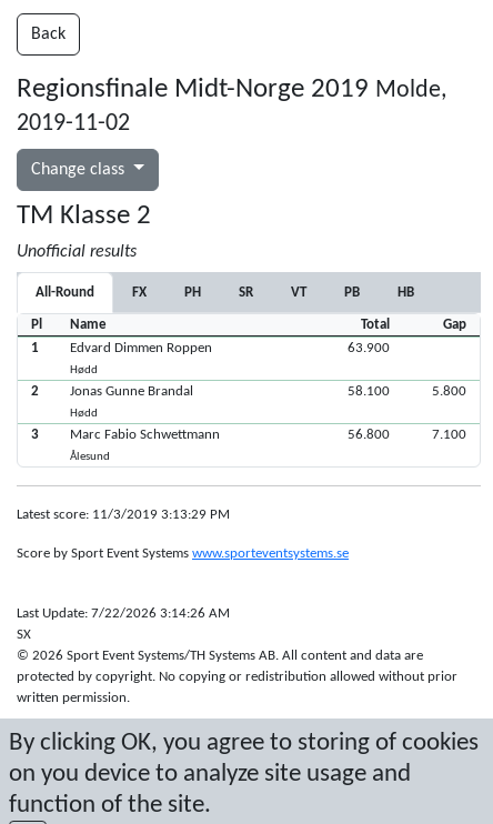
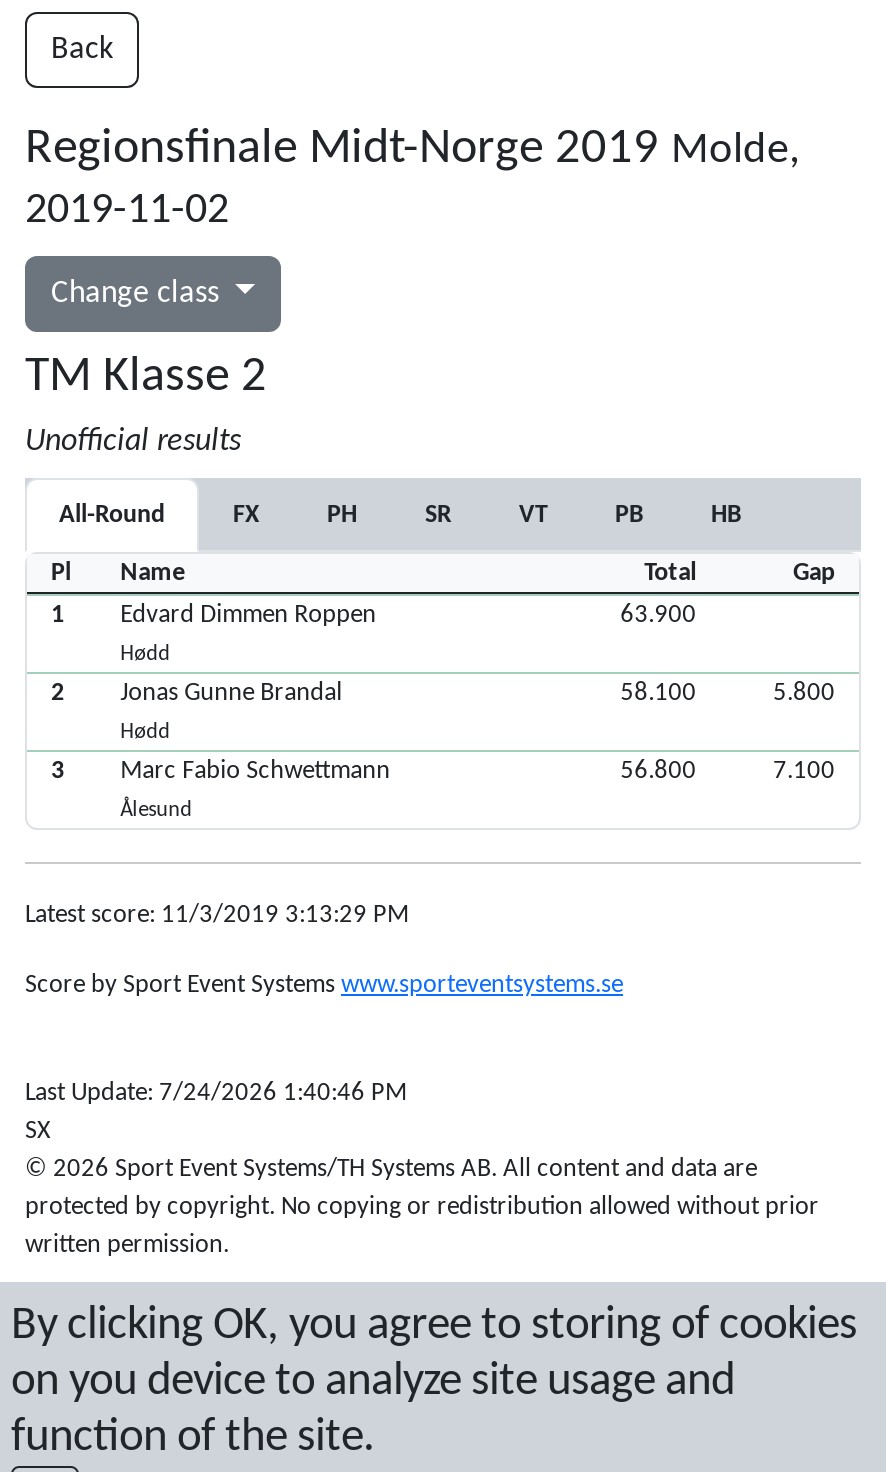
- Last Update: 7/22/2026 3:14:26 AM
+ Last Update: 7/24/2026 1:40:46 PM
